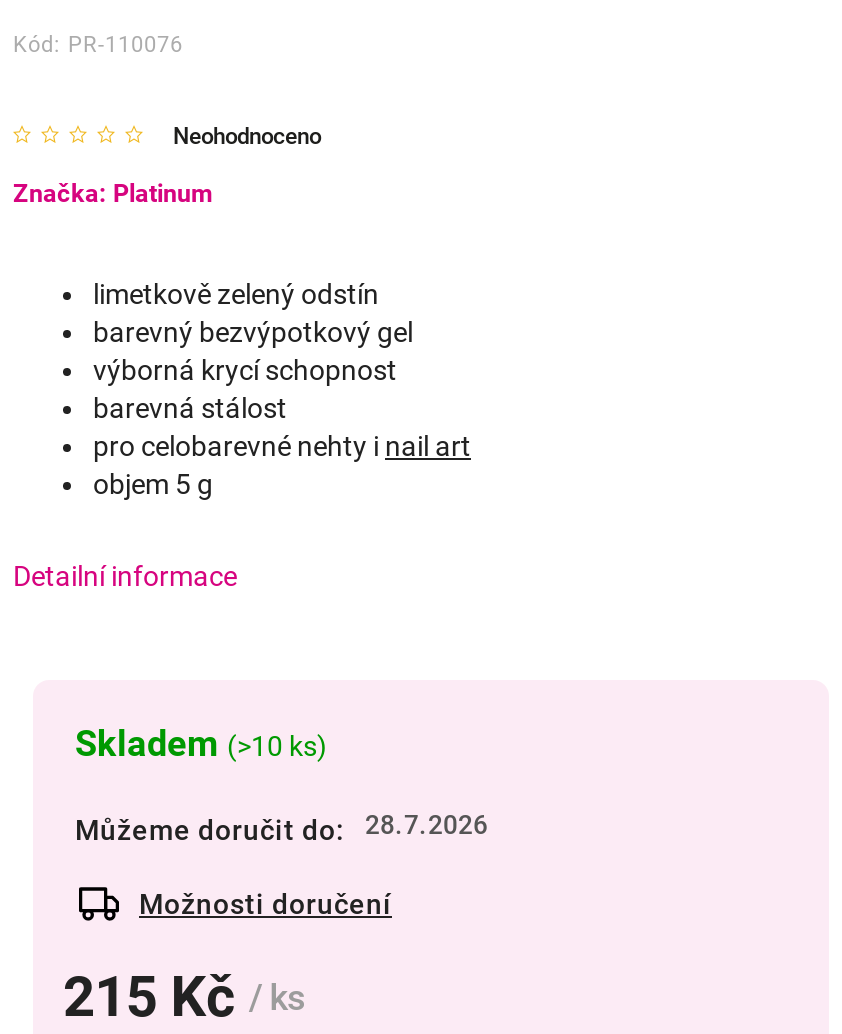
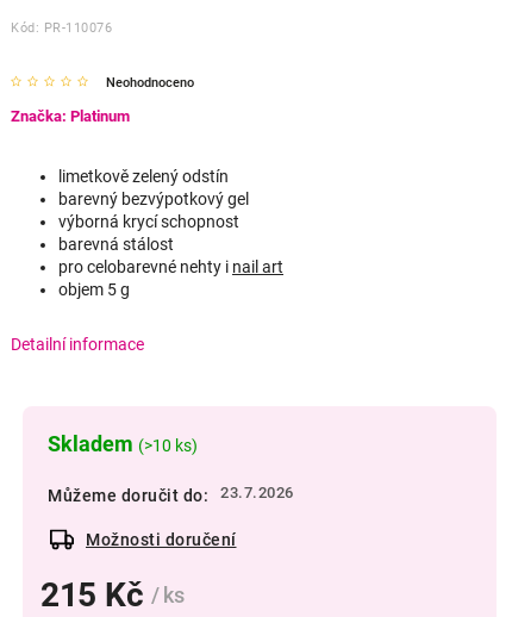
- Můžeme doručit do: 28.7.2026
+ Můžeme doručit do: 23.7.2026
